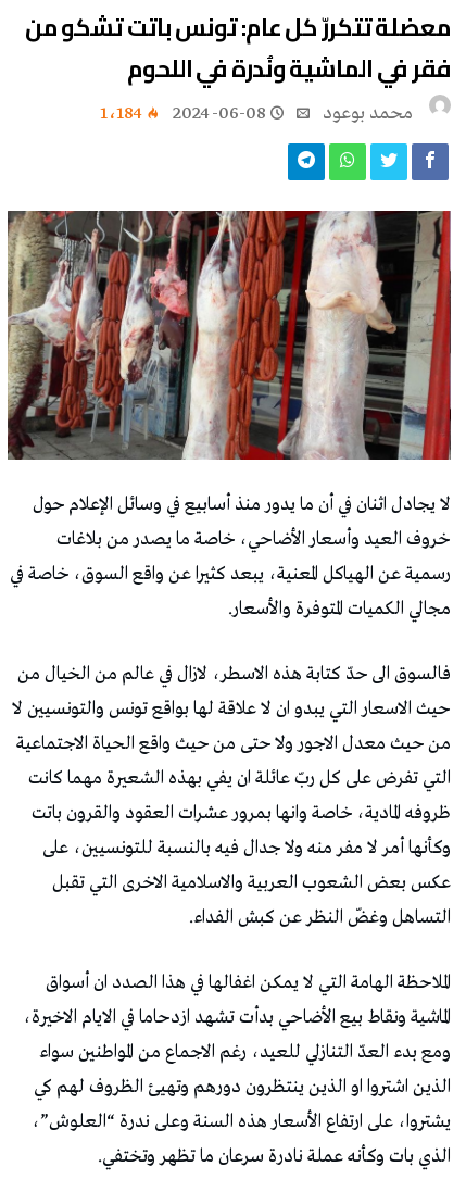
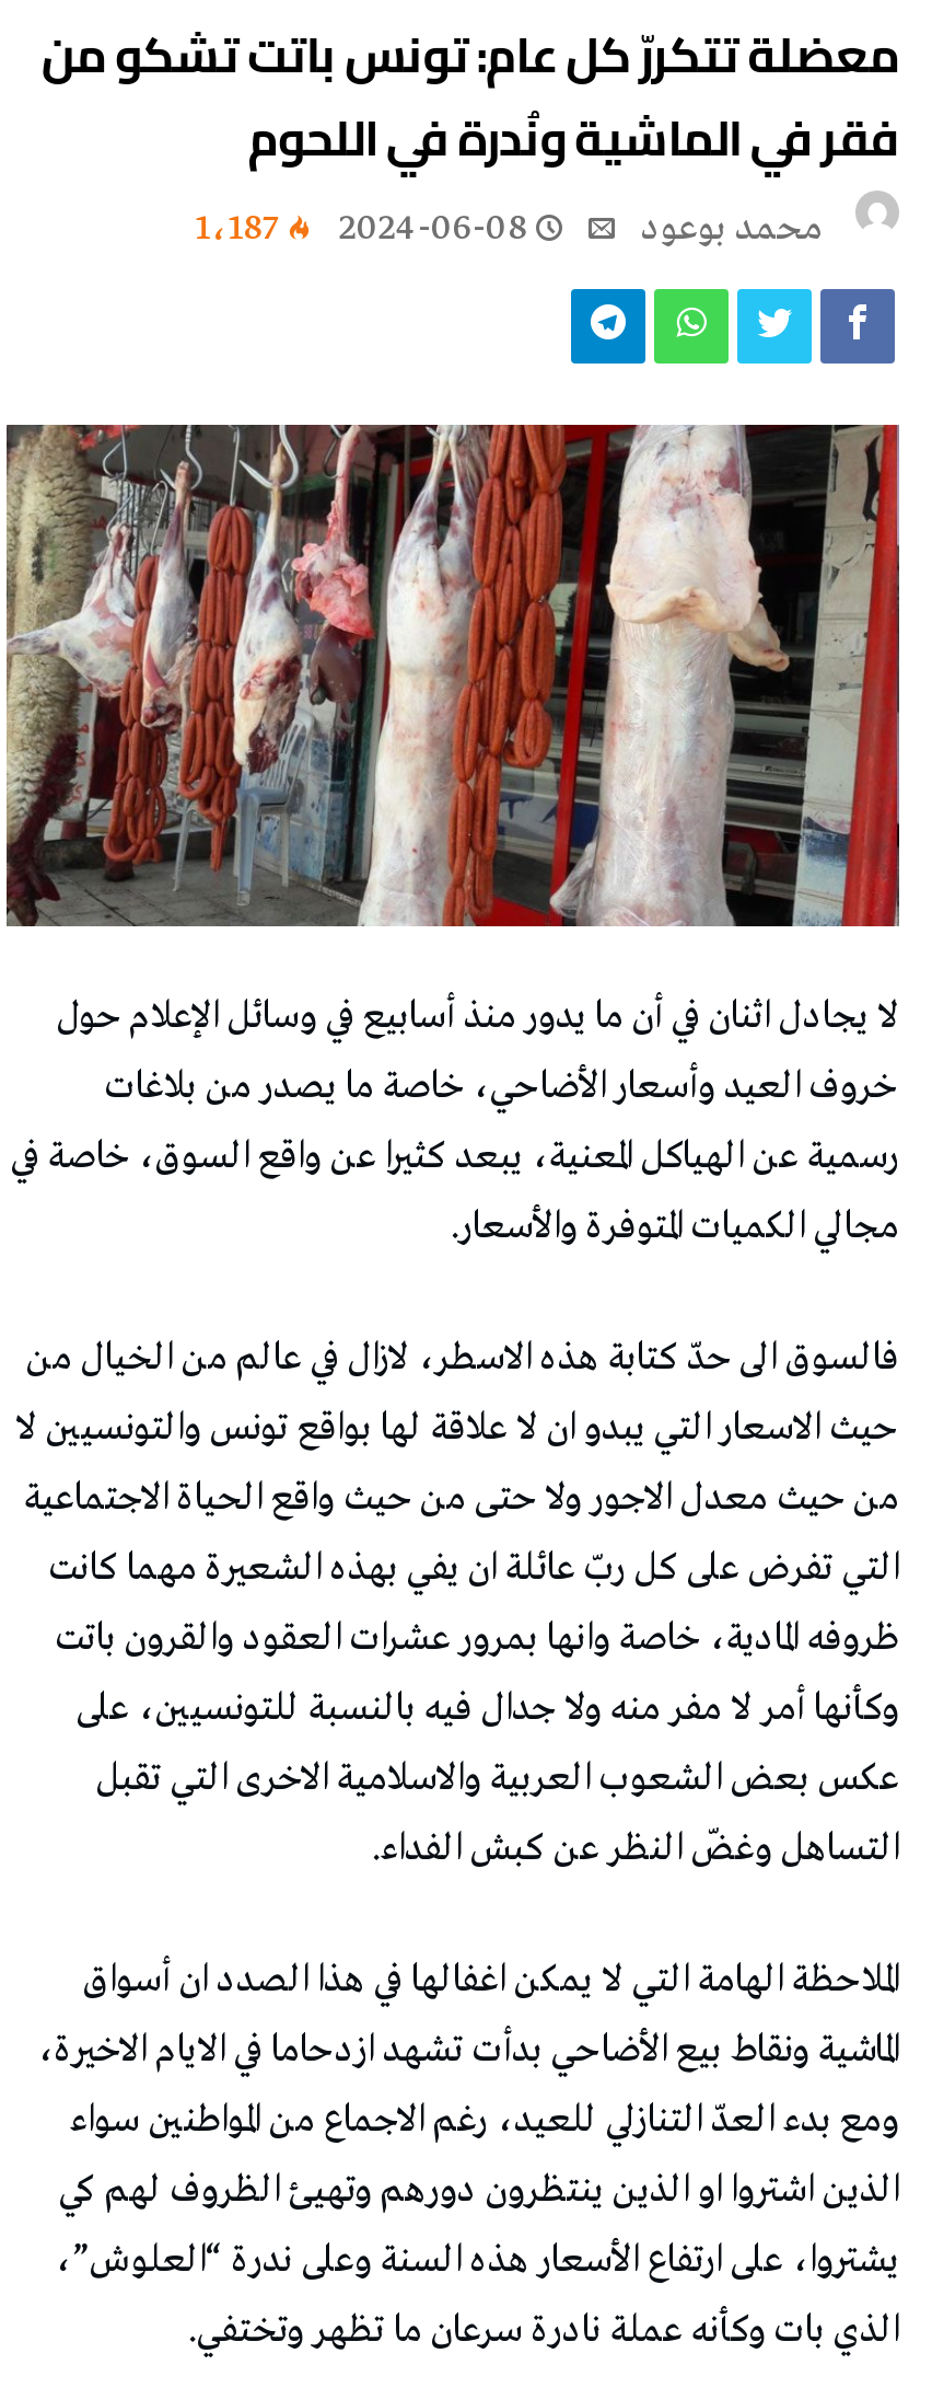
- 1٬184 2024-06-08
+ 1٬187 2024-06-08
